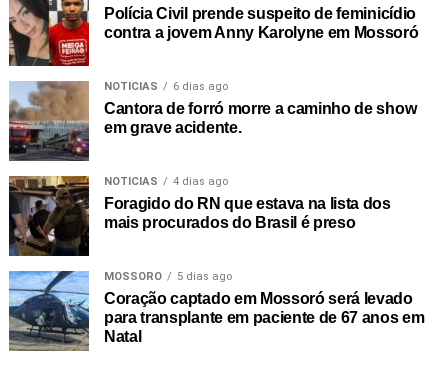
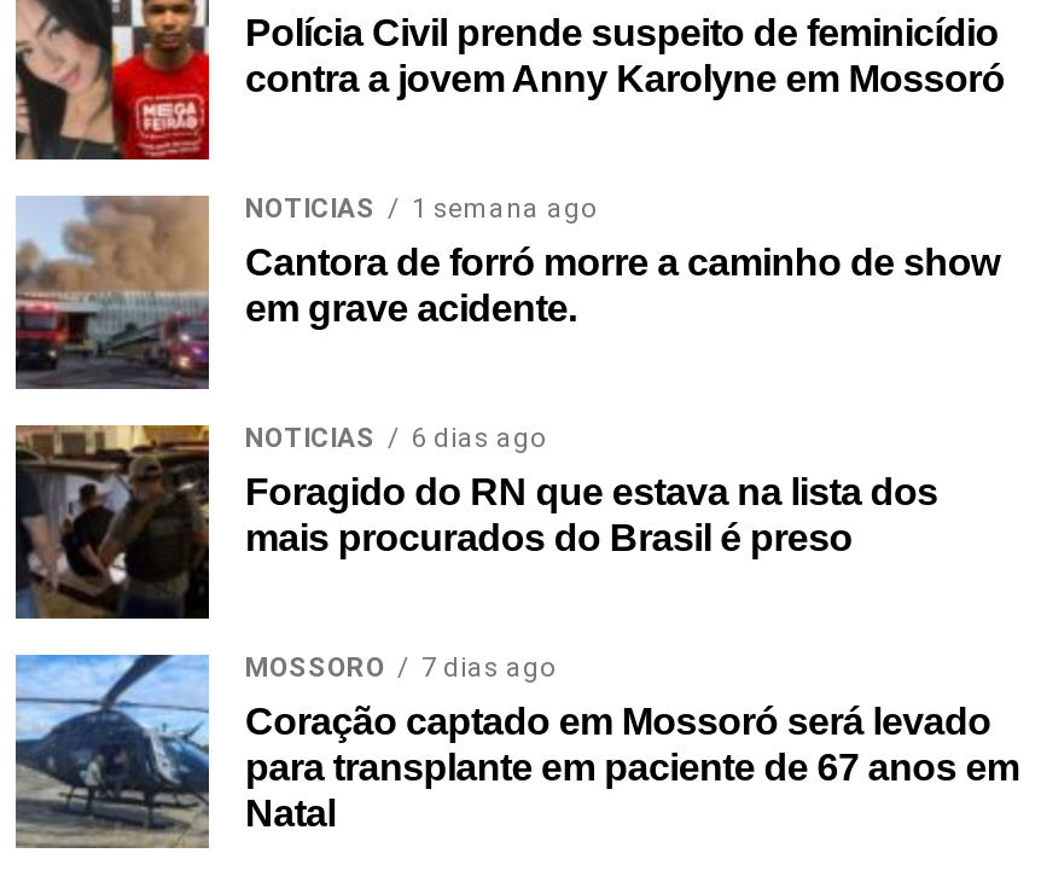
- NOTICIAS 6 dias ago
+ NOTICIAS 1 semana ago

- NOTICIAS 4 dias ago
+ NOTICIAS 6 dias ago

- MOSSORO 5 dias ago
+ MOSSORO 7 dias ago
